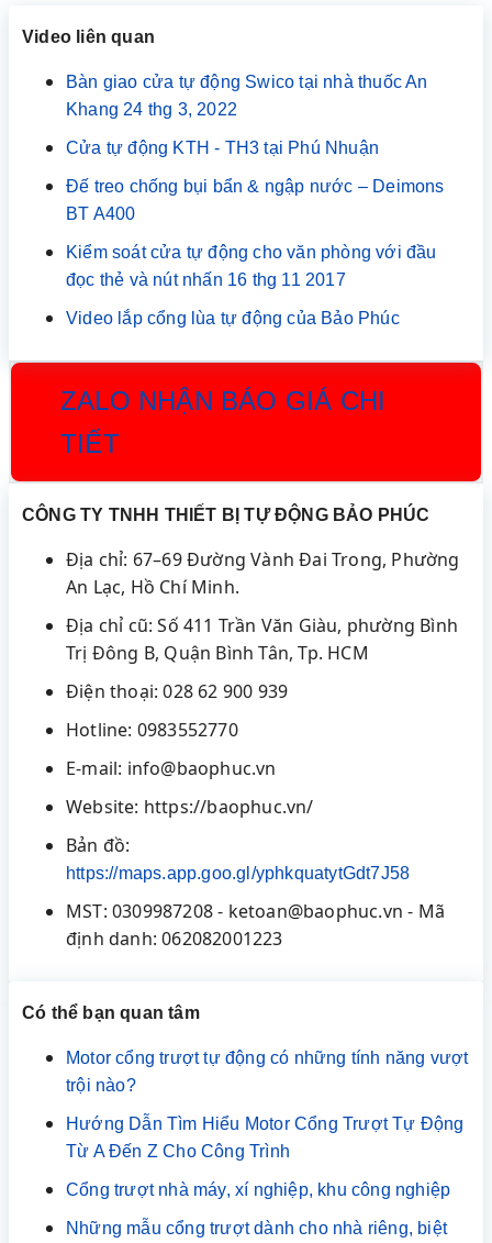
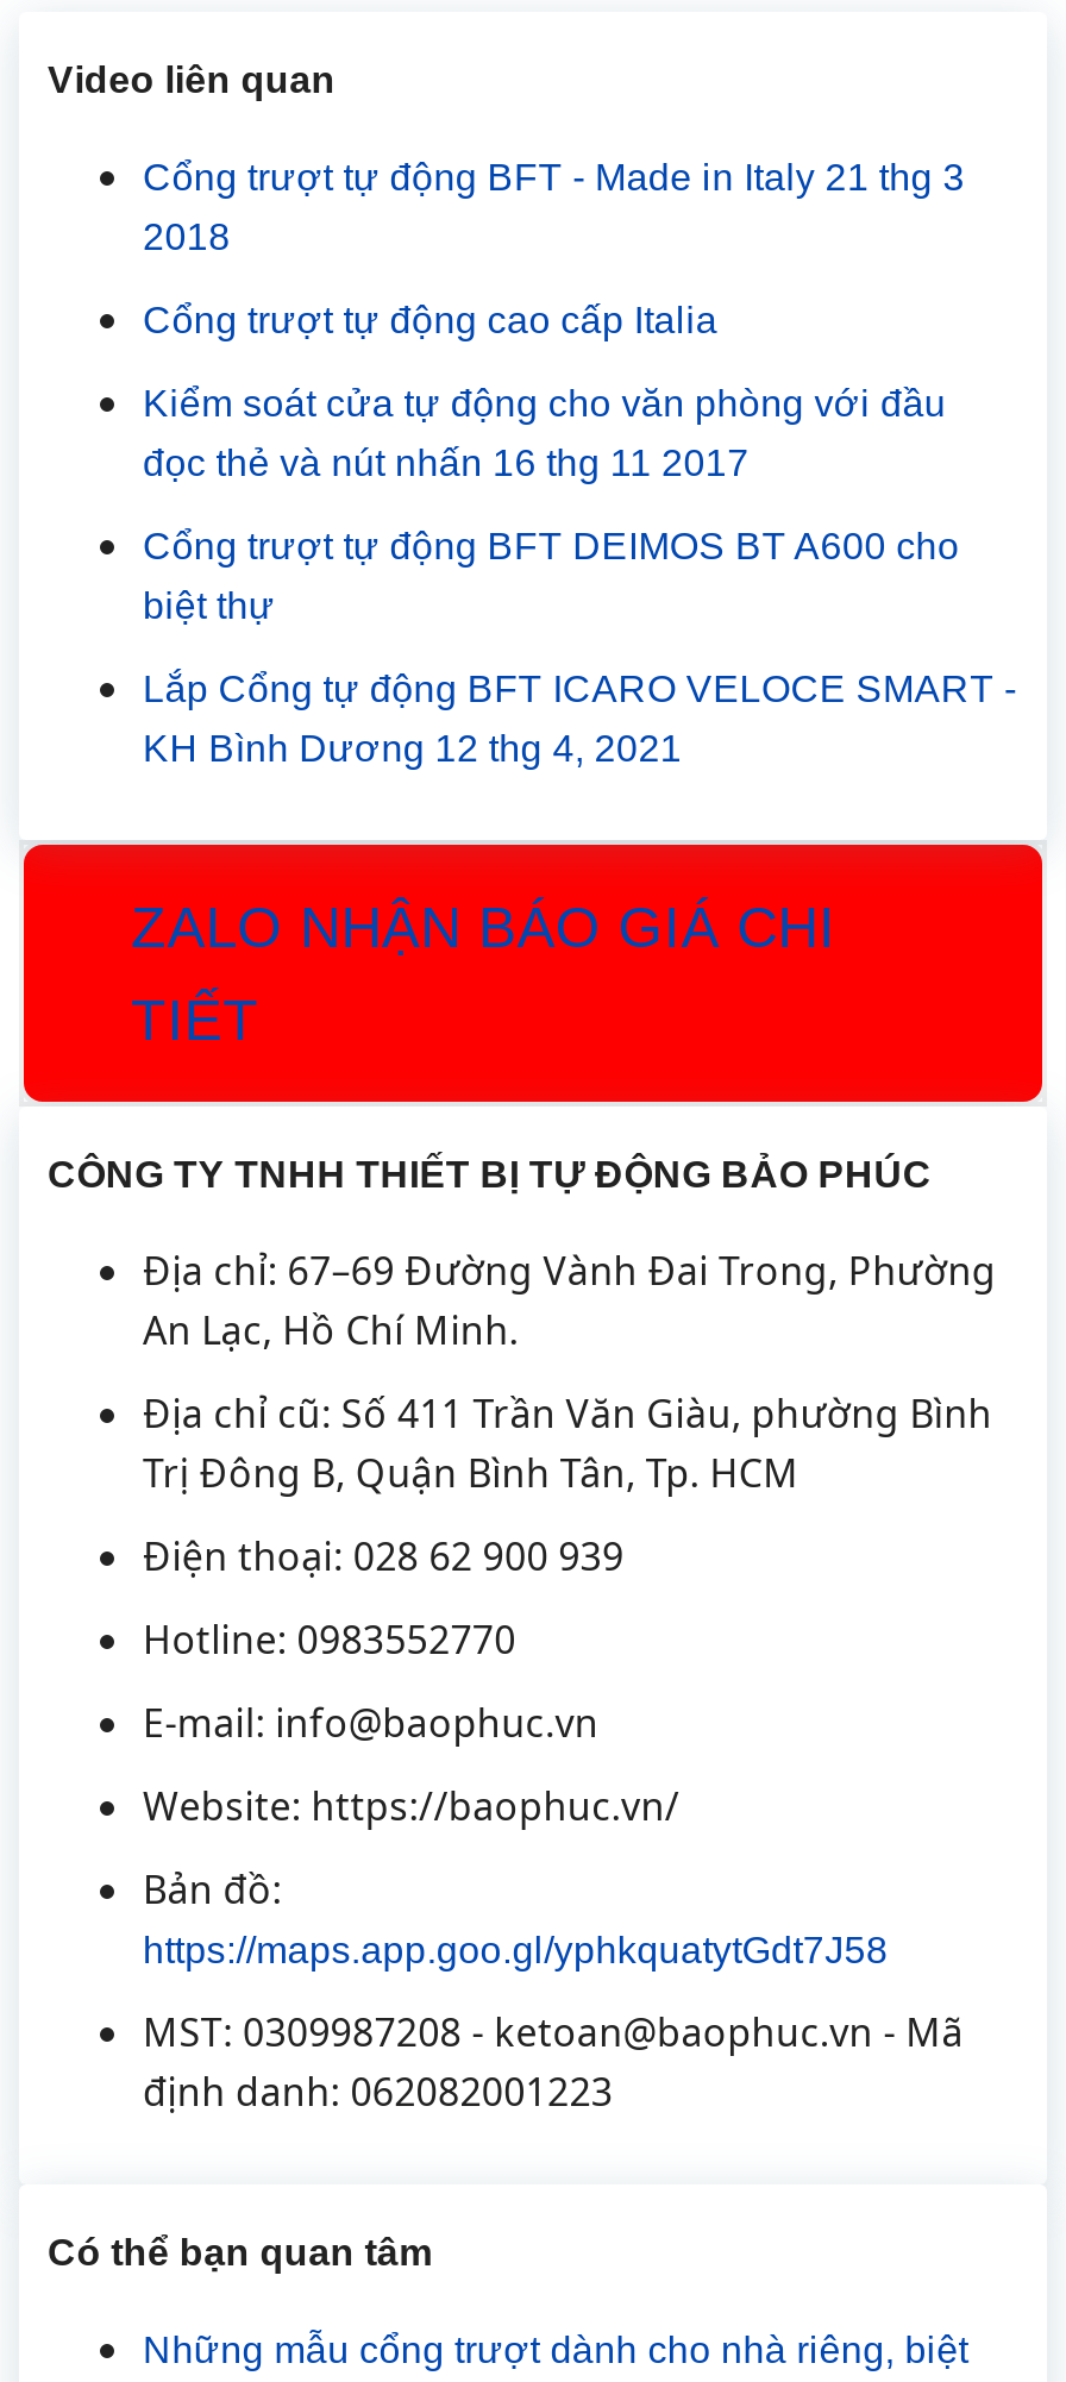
- Bàn giao cửa tự động Swico tại nhà thuốc An
- Khang 24 thg 3, 2022
- Cửa tự động KTH - TH3 tại Phú Nhuận
- Đế treo chống bụi bẩn & ngập nước – Deimons
- BT A400
+ Cổng trượt tự động BFT - Made in Italy 21 thg 3
+ 2018
+ Cổng trượt tự động cao cấp Italia

- Video lắp cổng lùa tự động của Bảo Phúc
+ Cổng trượt tự động BFT DEIMOS BT A600 cho
+ biệt thự
+ Lắp Cổng tự động BFT ICARO VELOCE SMART -
+ KH Bình Dương 12 thg 4, 2021

moved down: CÔNG TY TNHH THIẾT BỊ TỰ ĐỘNG BẢO PHÚC | Địa chỉ: 67–69 Đường Vành Đai Trong, Phường | An Lạc, Hồ Chí Minh. | ... | định danh: 062082001223 | Có thể bạn quan tâm

- Motor cổng trượt tự động có những tính năng vượt
- trội nào?
- Hướng Dẫn Tìm Hiểu Motor Cổng Trượt Tự Động
- Từ A Đến Z Cho Công Trình
- Cổng trượt nhà máy, xí nghiệp, khu công nghiệp
